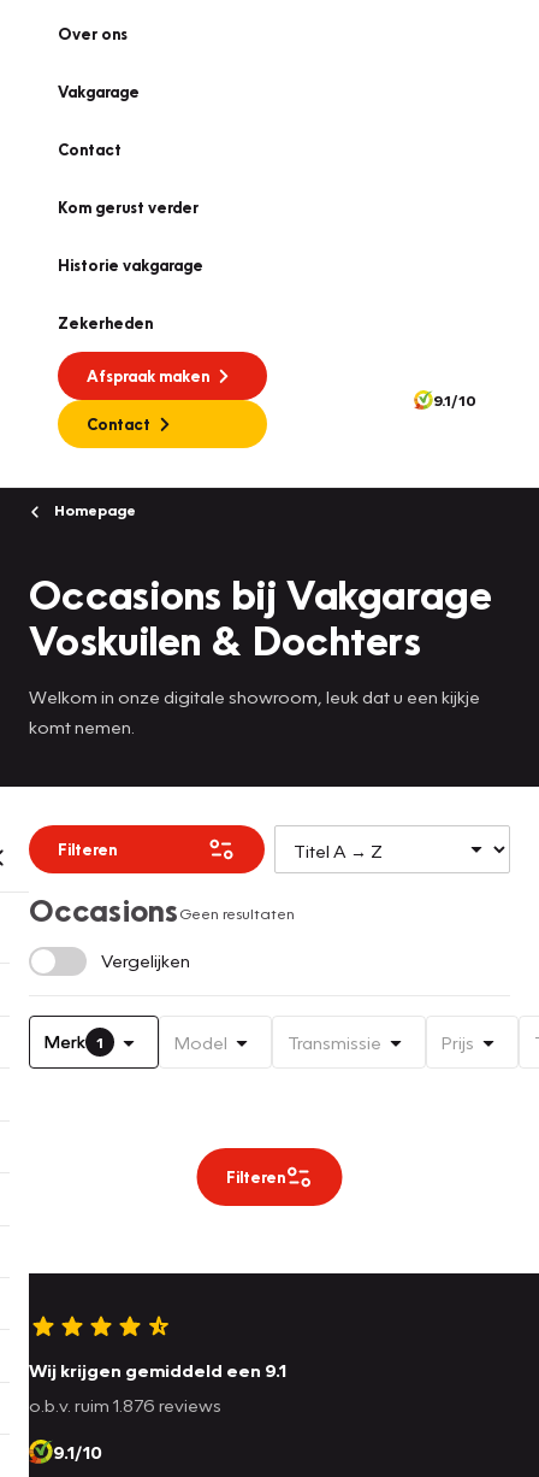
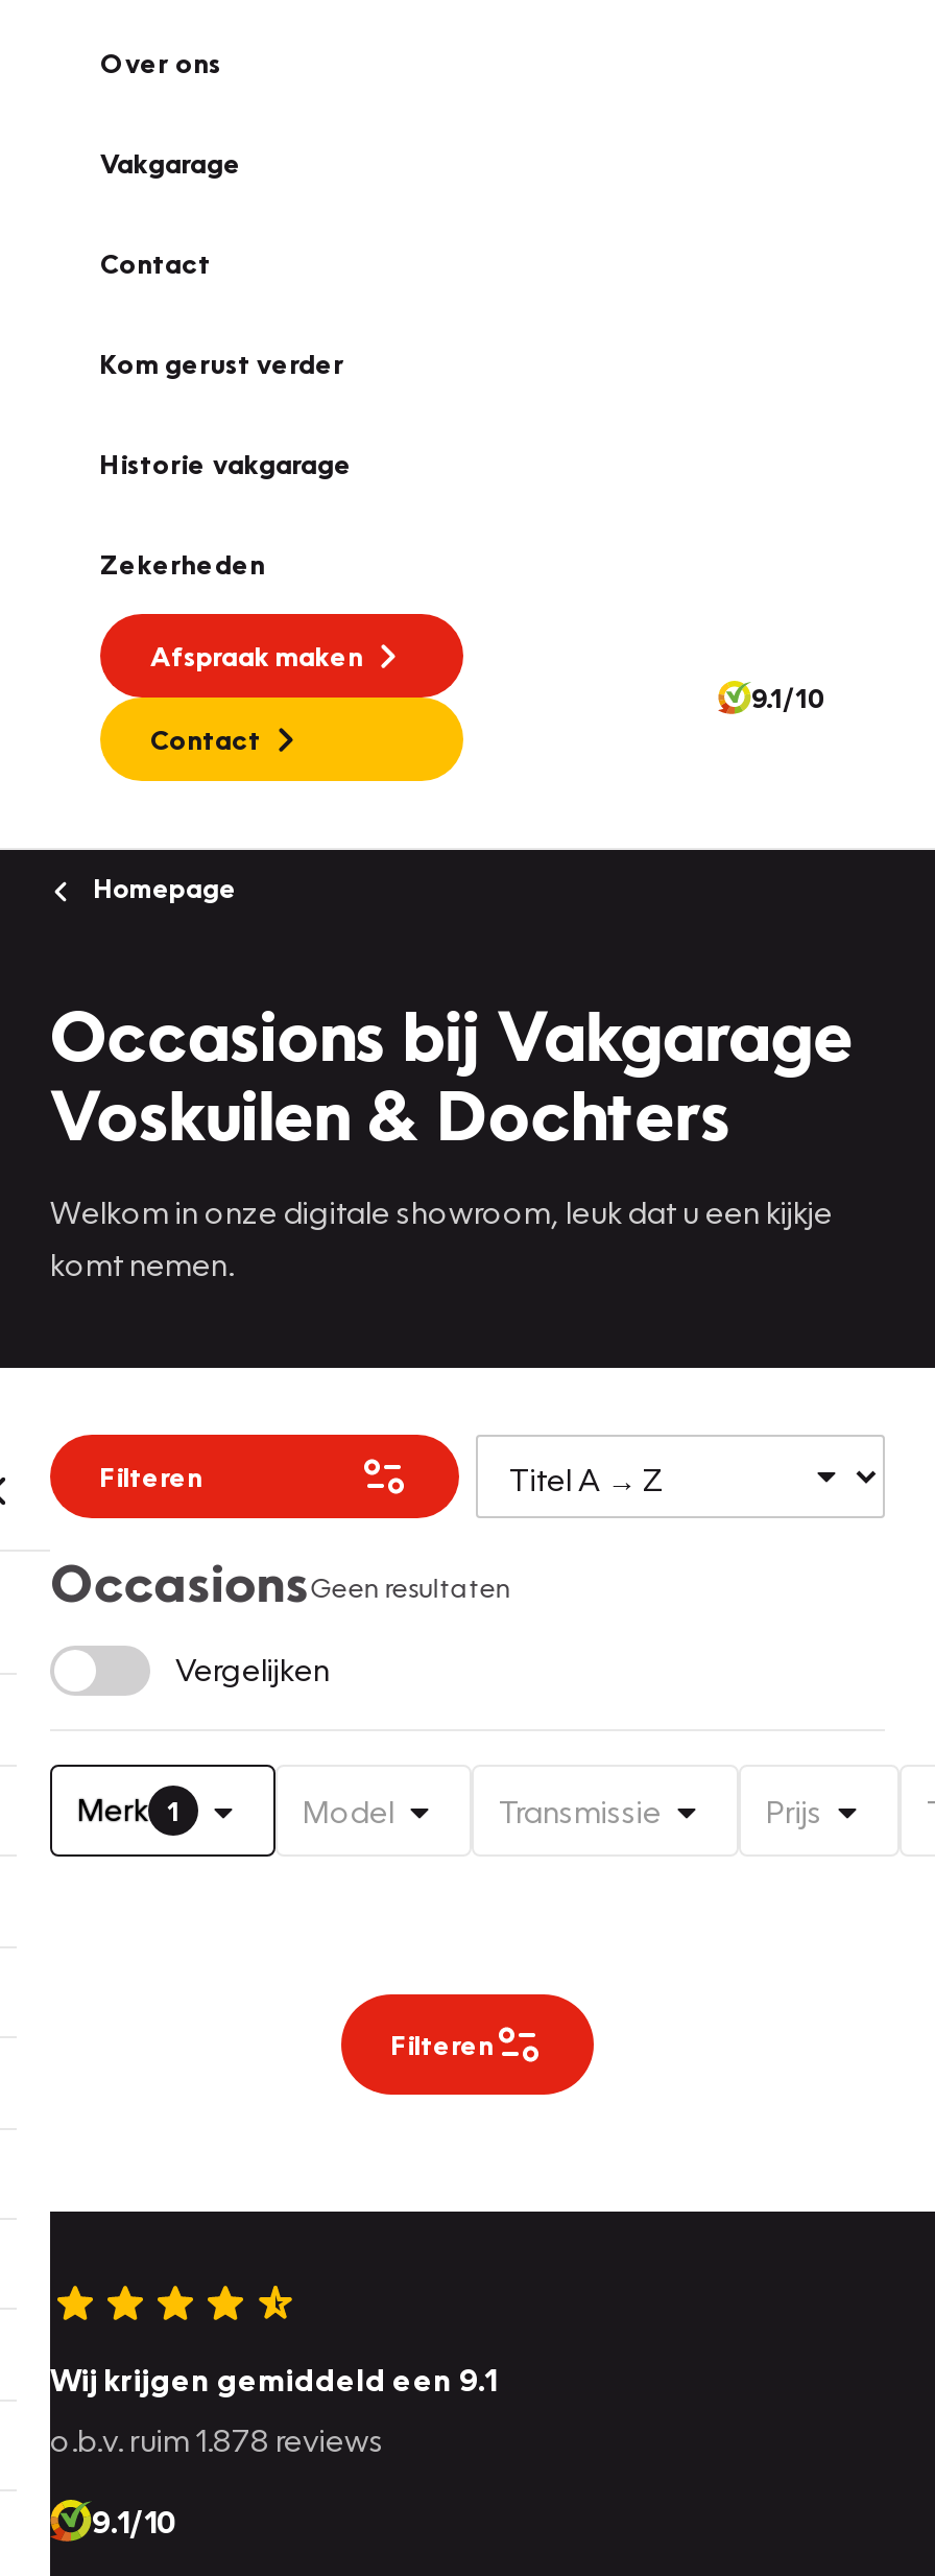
- o.b.v. ruim 1.876 reviews
+ o.b.v. ruim 1.878 reviews
